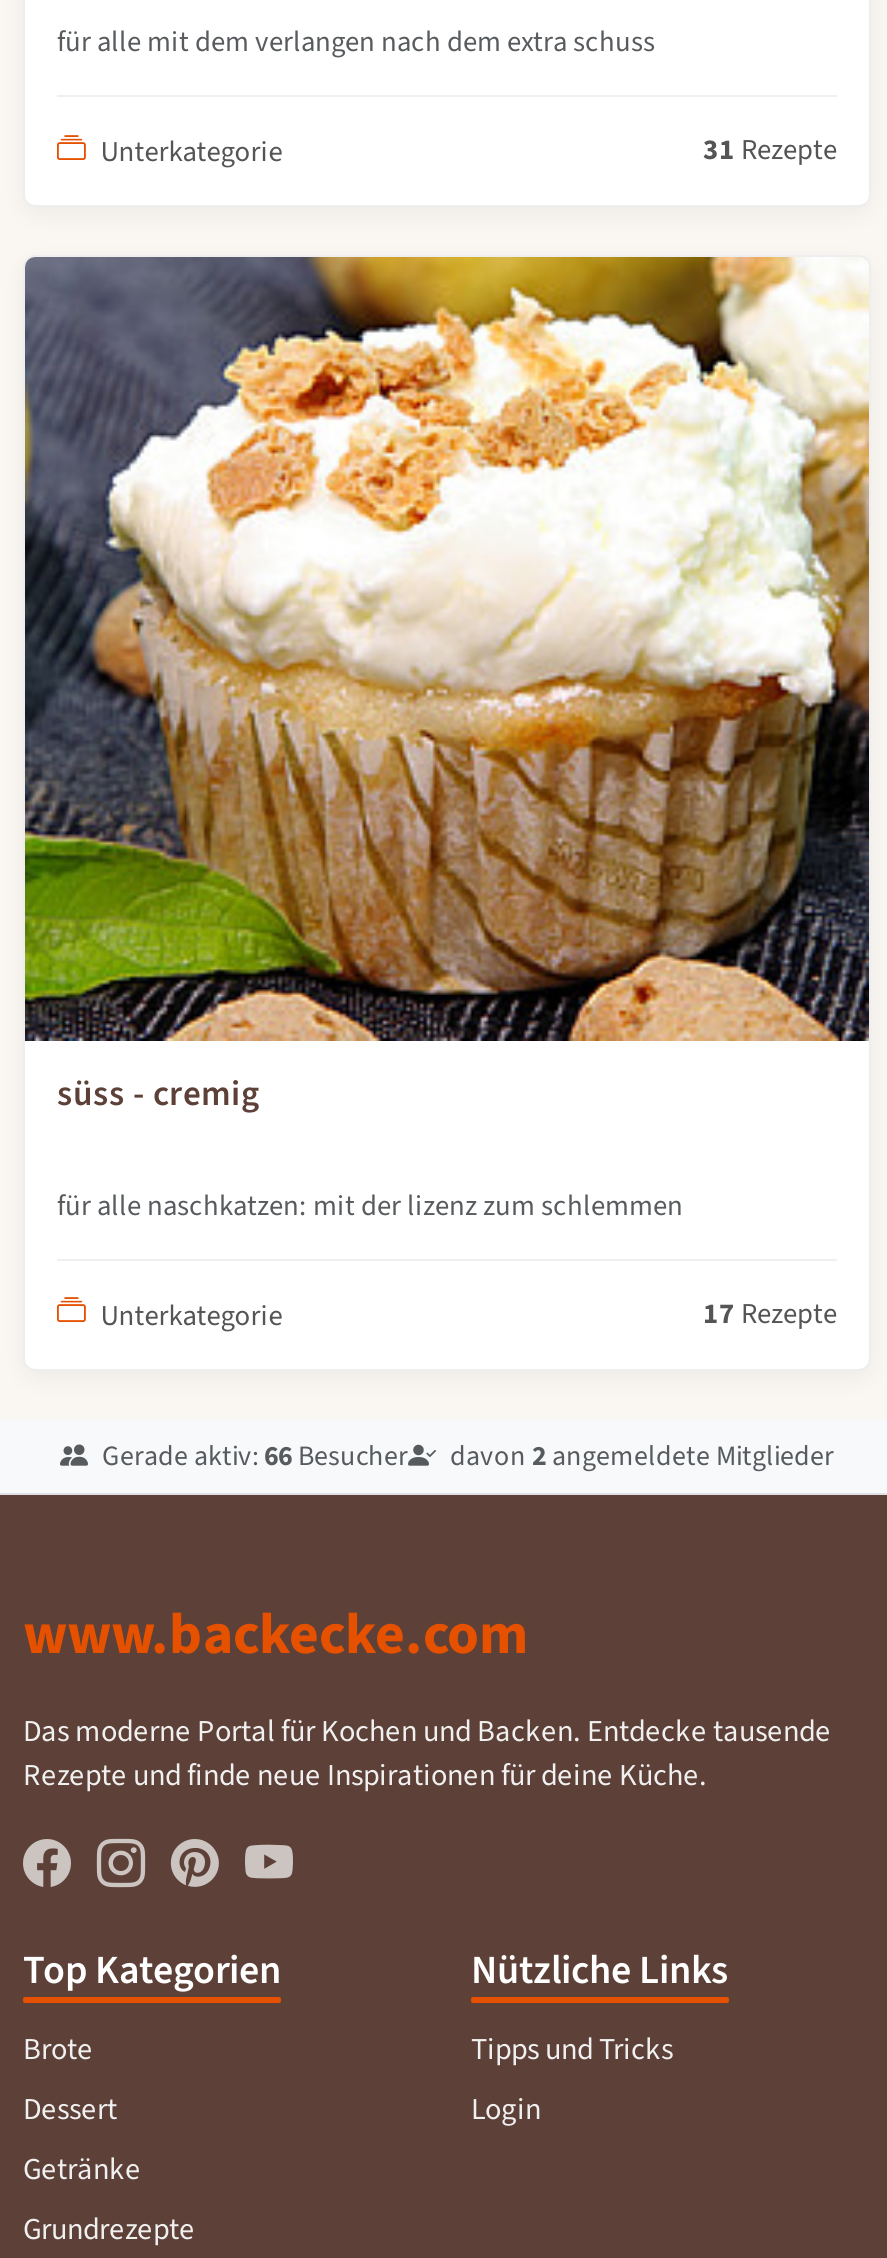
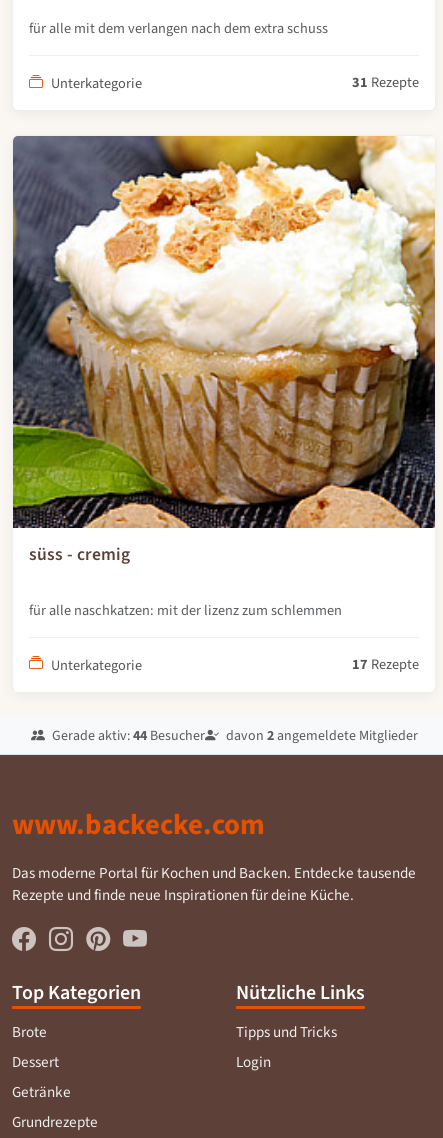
- Gerade aktiv: 66 Besucher
+ Gerade aktiv: 44 Besucher
